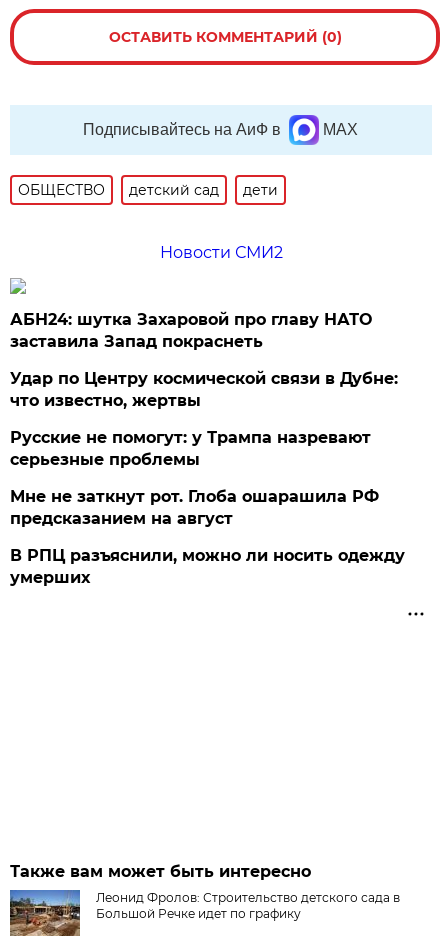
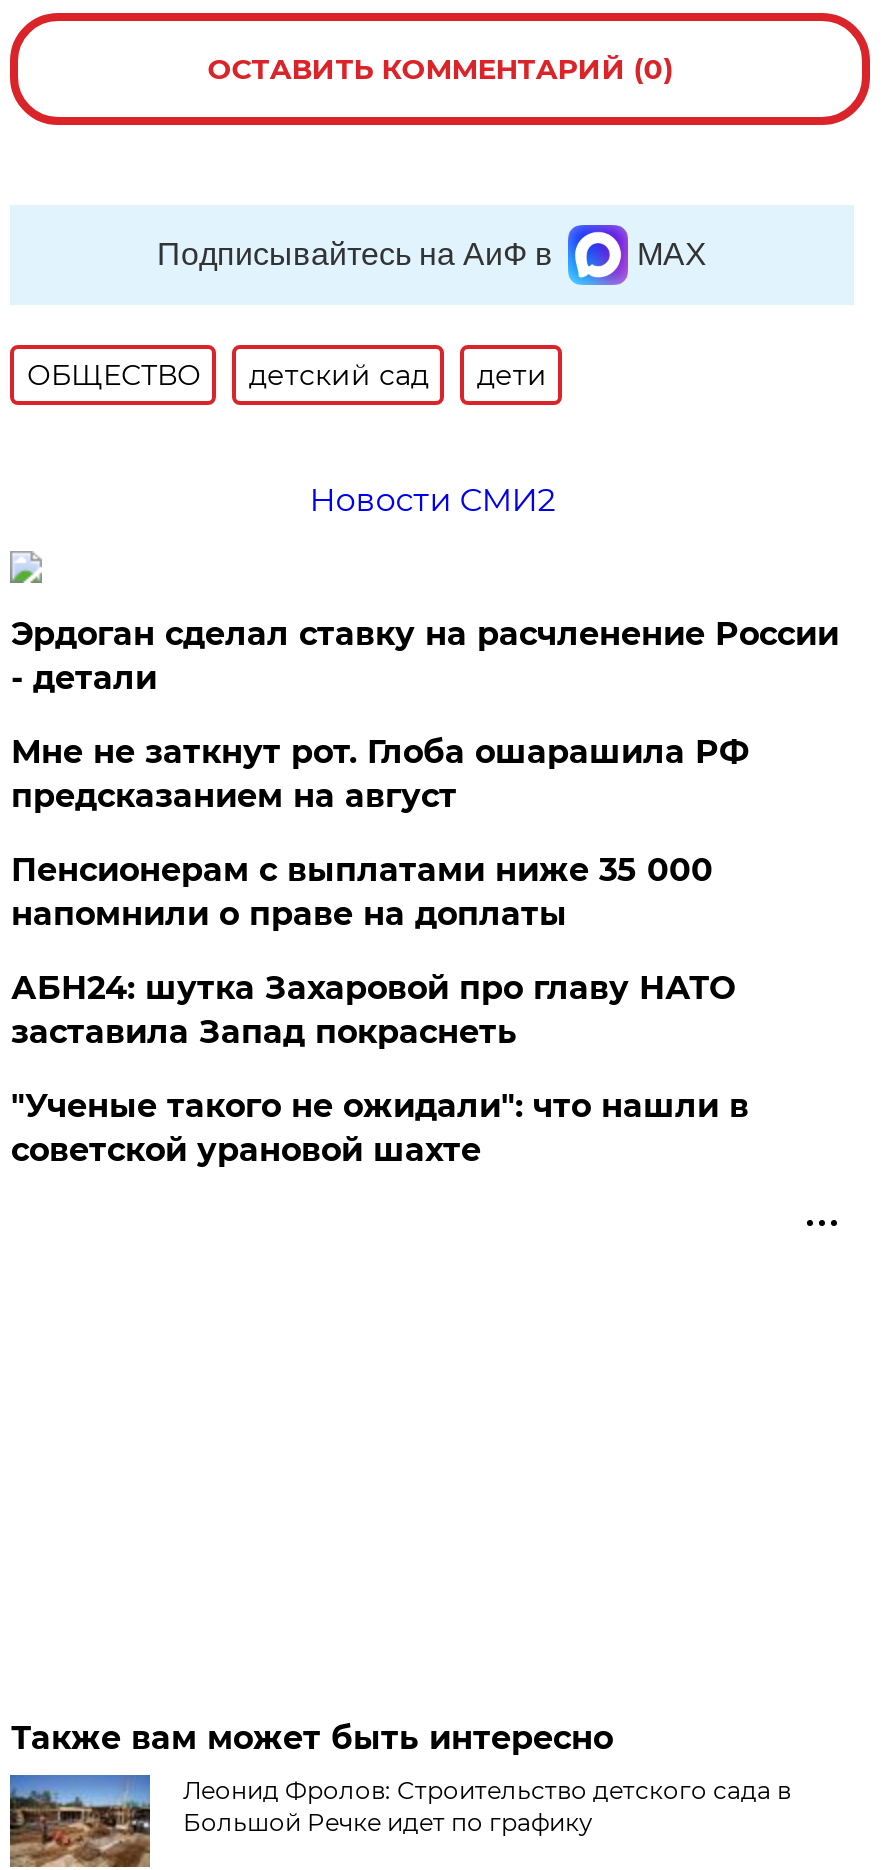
+ Эрдоган сделал ставку на расчленение России
+ - детали
+ Пенсионерам с выплатами ниже 35 000
+ напомнили о праве на доплаты

moved down: АБН24: шутка Захаровой про главу НАТО | заставила Запад покраснеть

- Удар по Центру космической связи в Дубне:
- что известно, жертвы
- Русские не помогут: у Трампа назревают
- серьезные проблемы
- В РПЦ разъяснили, можно ли носить одежду
- умерших
+ "Ученые такого не ожидали": что нашли в
+ советской урановой шахте

moved up: Мне не заткнут рот. Глоба ошарашила РФ | предсказанием на август
